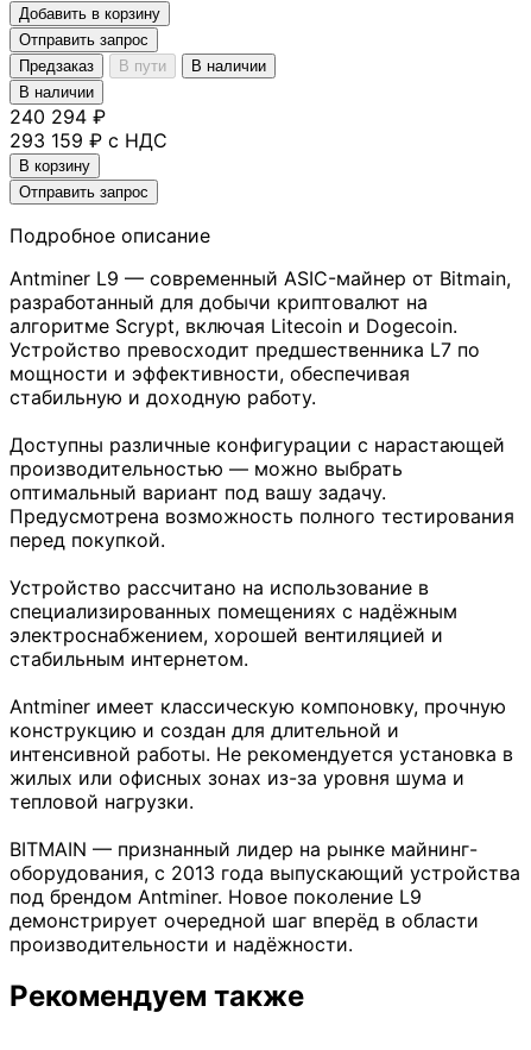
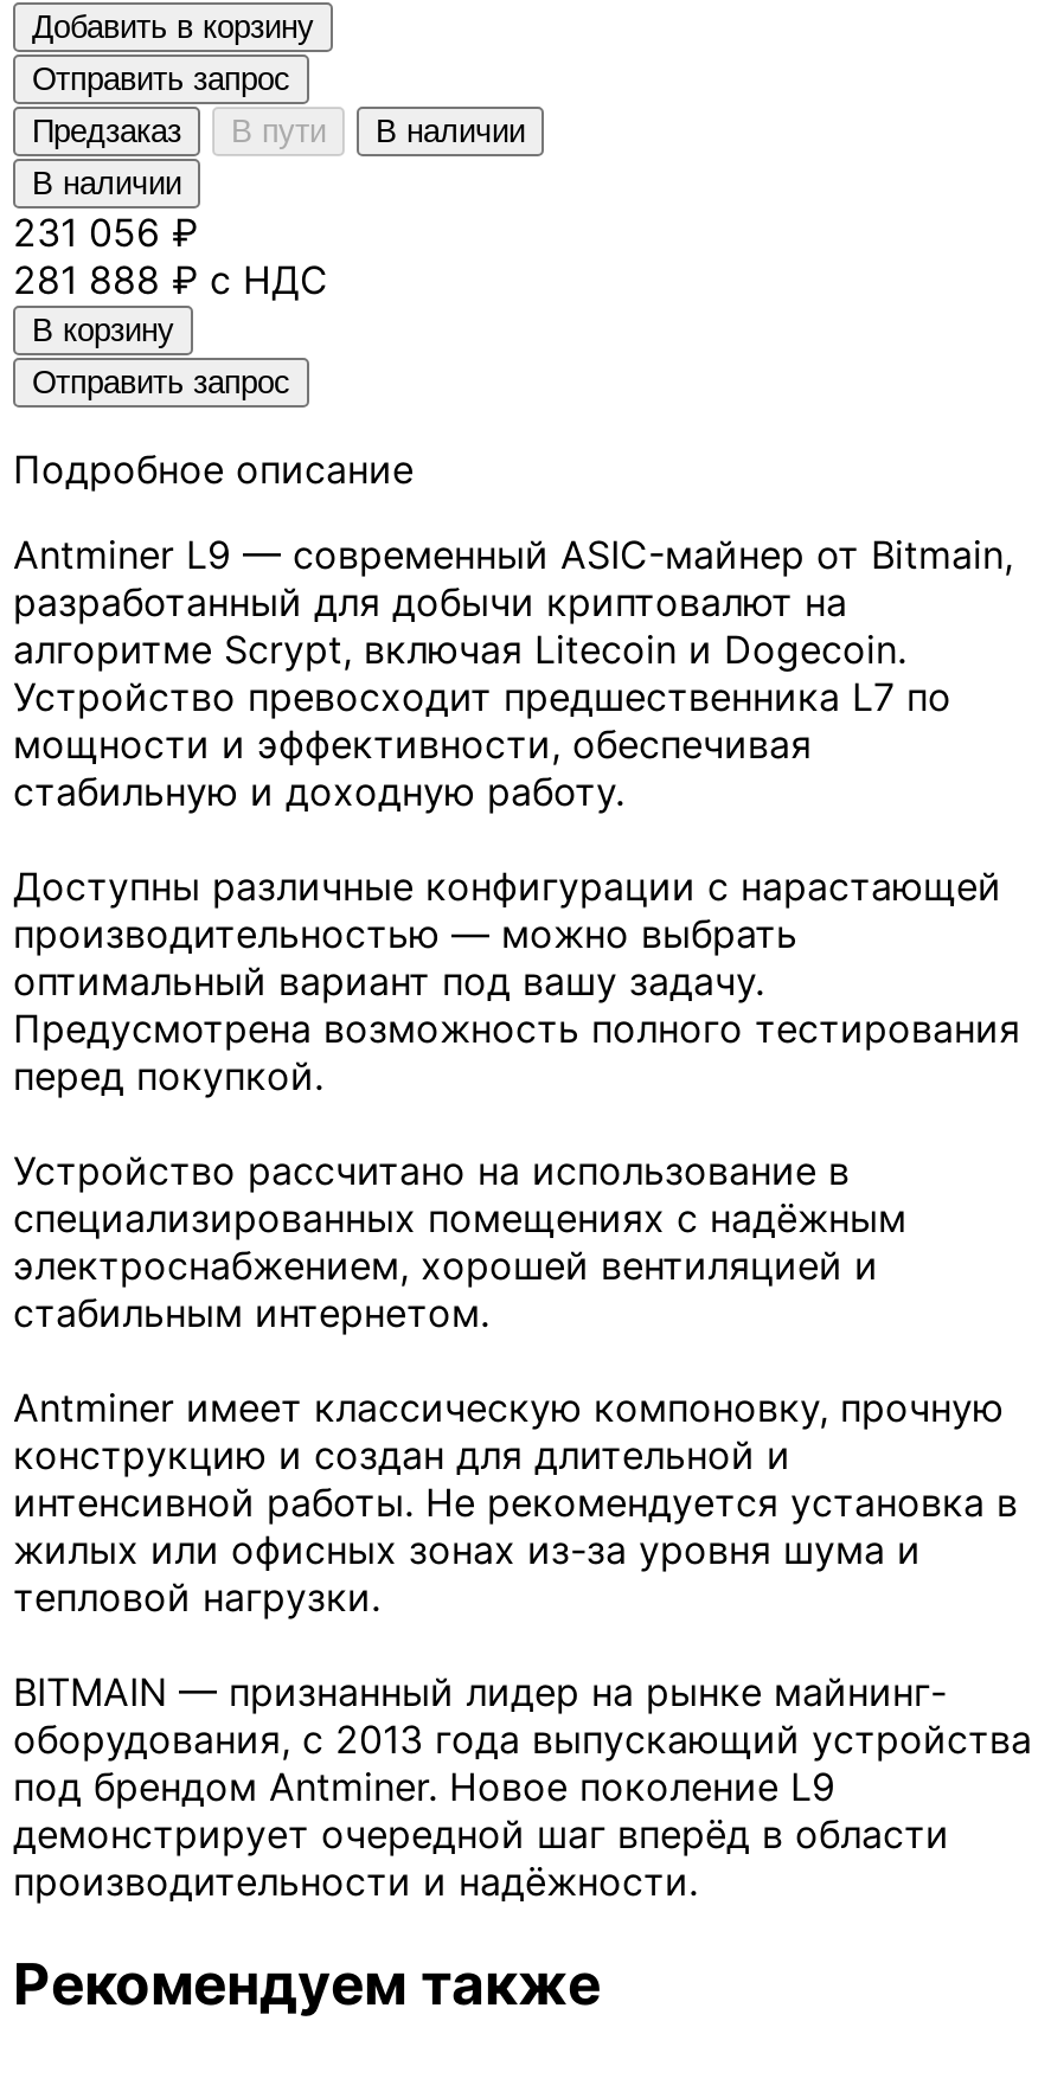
- 240 294 ₽
+ 231 056 ₽

- 293 159 ₽ с НДС
+ 281 888 ₽ с НДС
